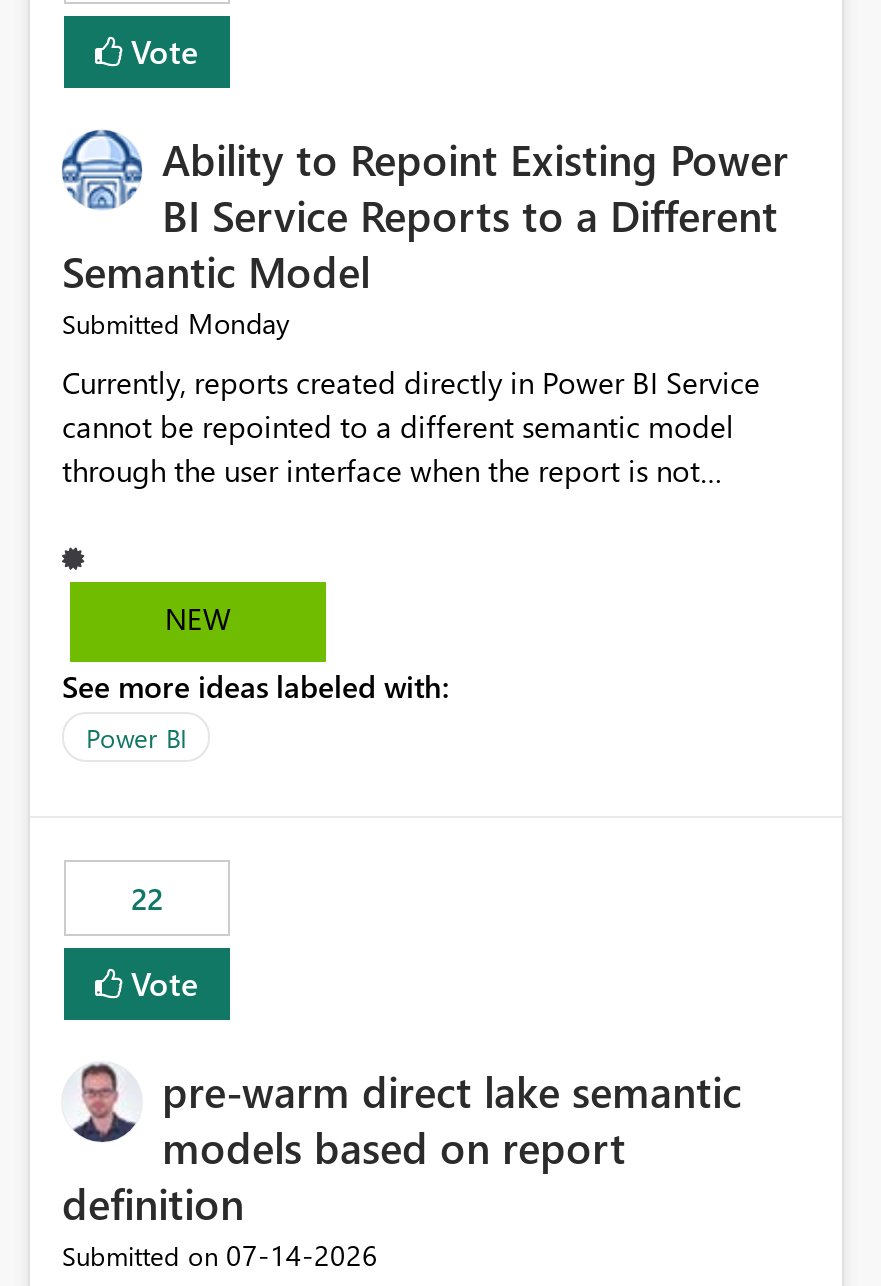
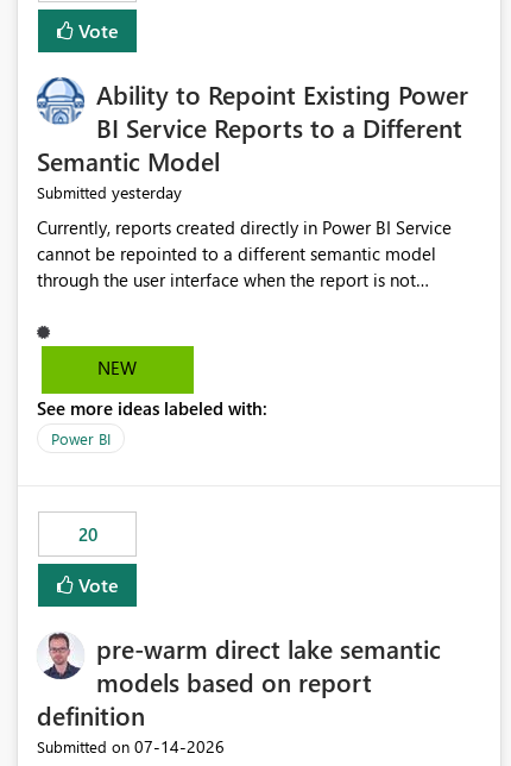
- Submitted Monday
+ Submitted yesterday

- 22
+ 20
